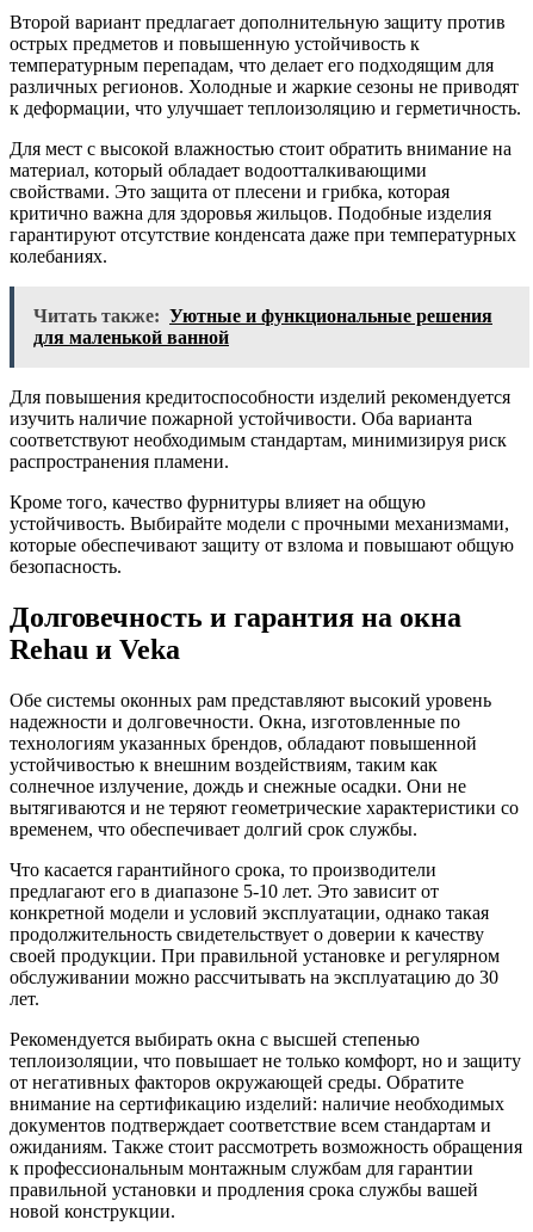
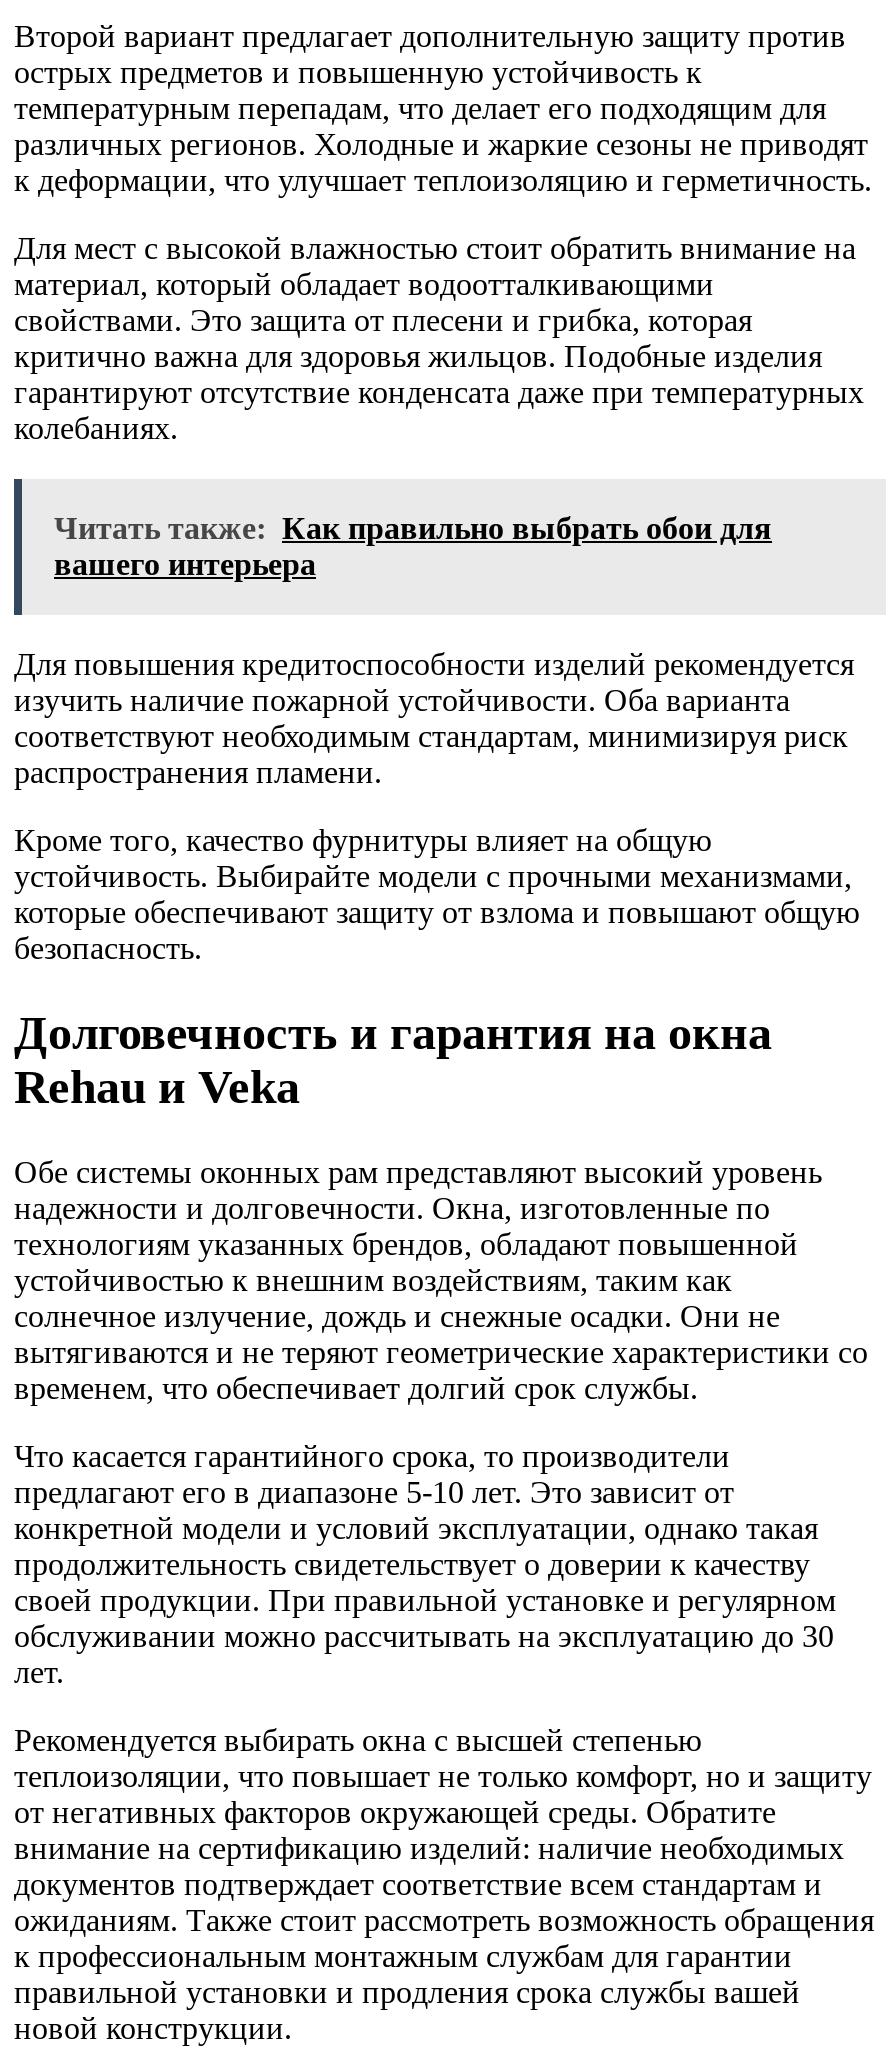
- Читать также: Уютные и функциональные решения
- для маленькой ванной
+ Читать также: Как правильно выбрать обои для
+ вашего интерьера
